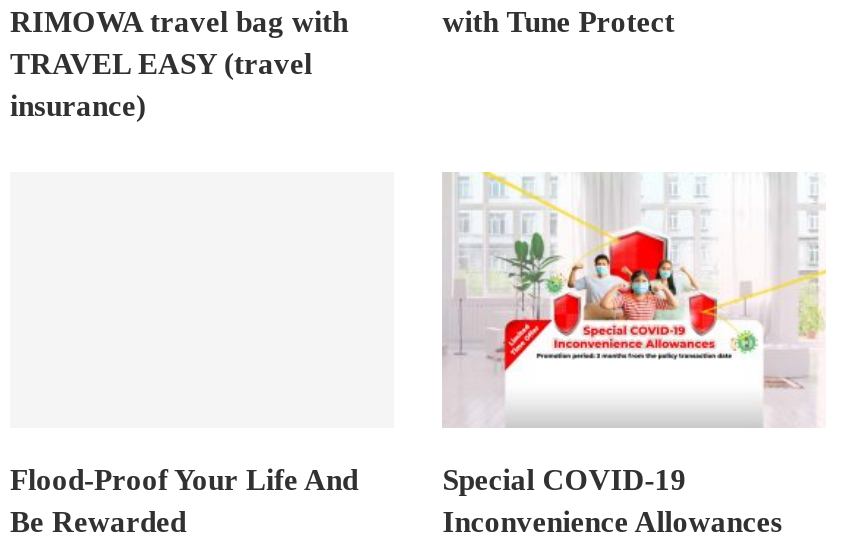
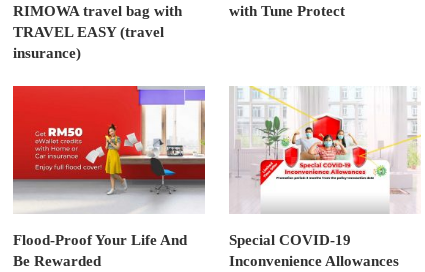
+ [image]
